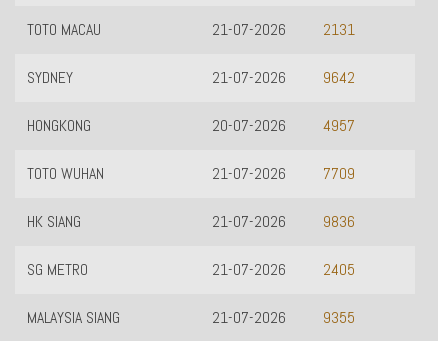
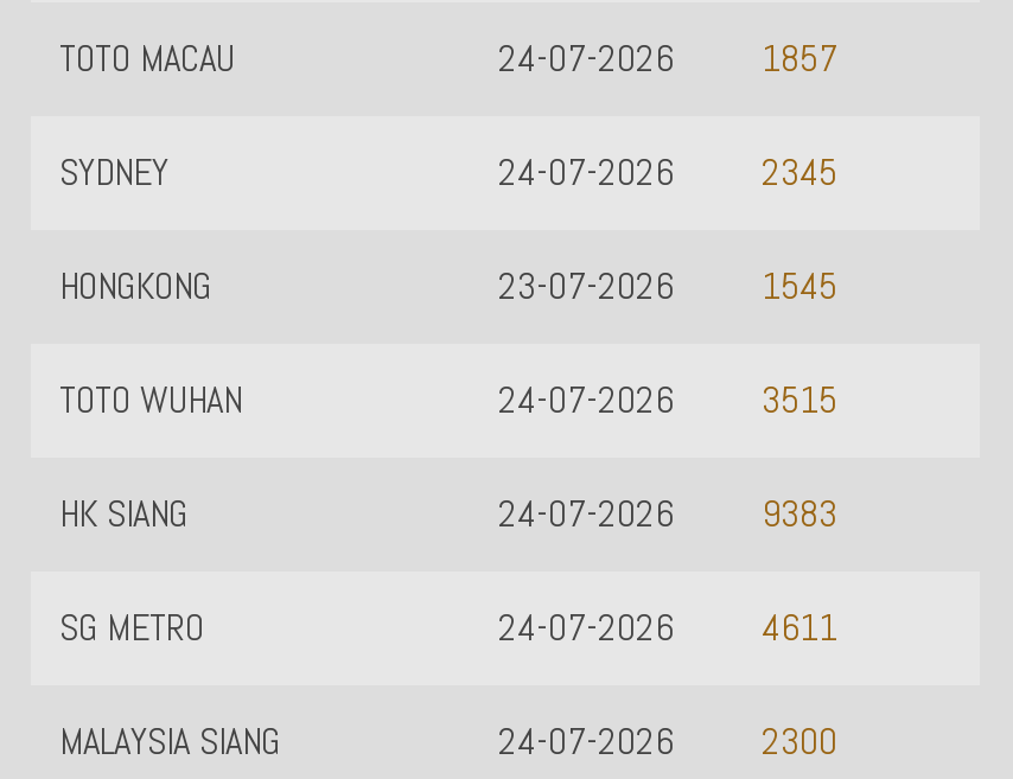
- 21-07-2026
+ 24-07-2026

- 2131
+ 1857

- 21-07-2026
+ 24-07-2026

- 9642
+ 2345

- 20-07-2026
+ 23-07-2026

- 4957
+ 1545

- 21-07-2026
+ 24-07-2026

- 7709
+ 3515

- 21-07-2026
+ 24-07-2026

- 9836
+ 9383

- 21-07-2026
+ 24-07-2026

- 2405
+ 4611

- 21-07-2026
+ 24-07-2026

- 9355
+ 2300
